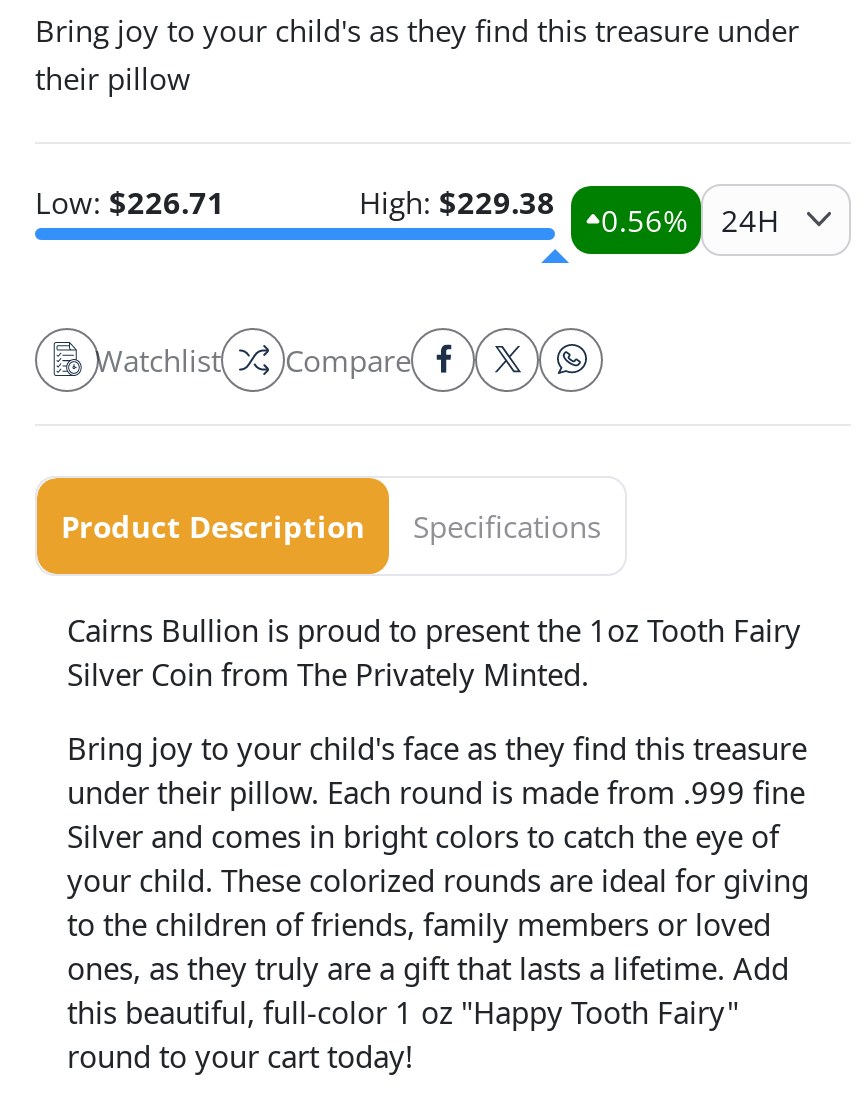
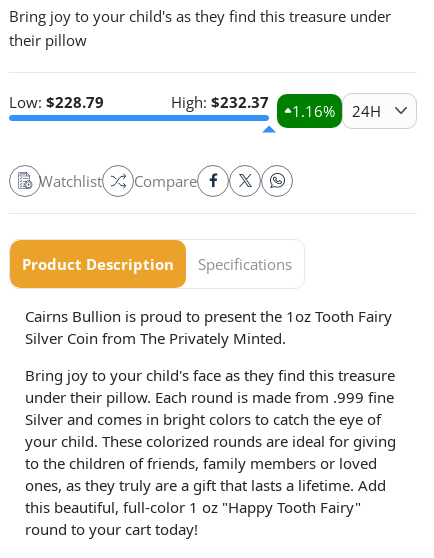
- Low: $226.71
+ Low: $228.79

- High: $229.38
+ High: $232.37

- 0.56%
+ 1.16%
